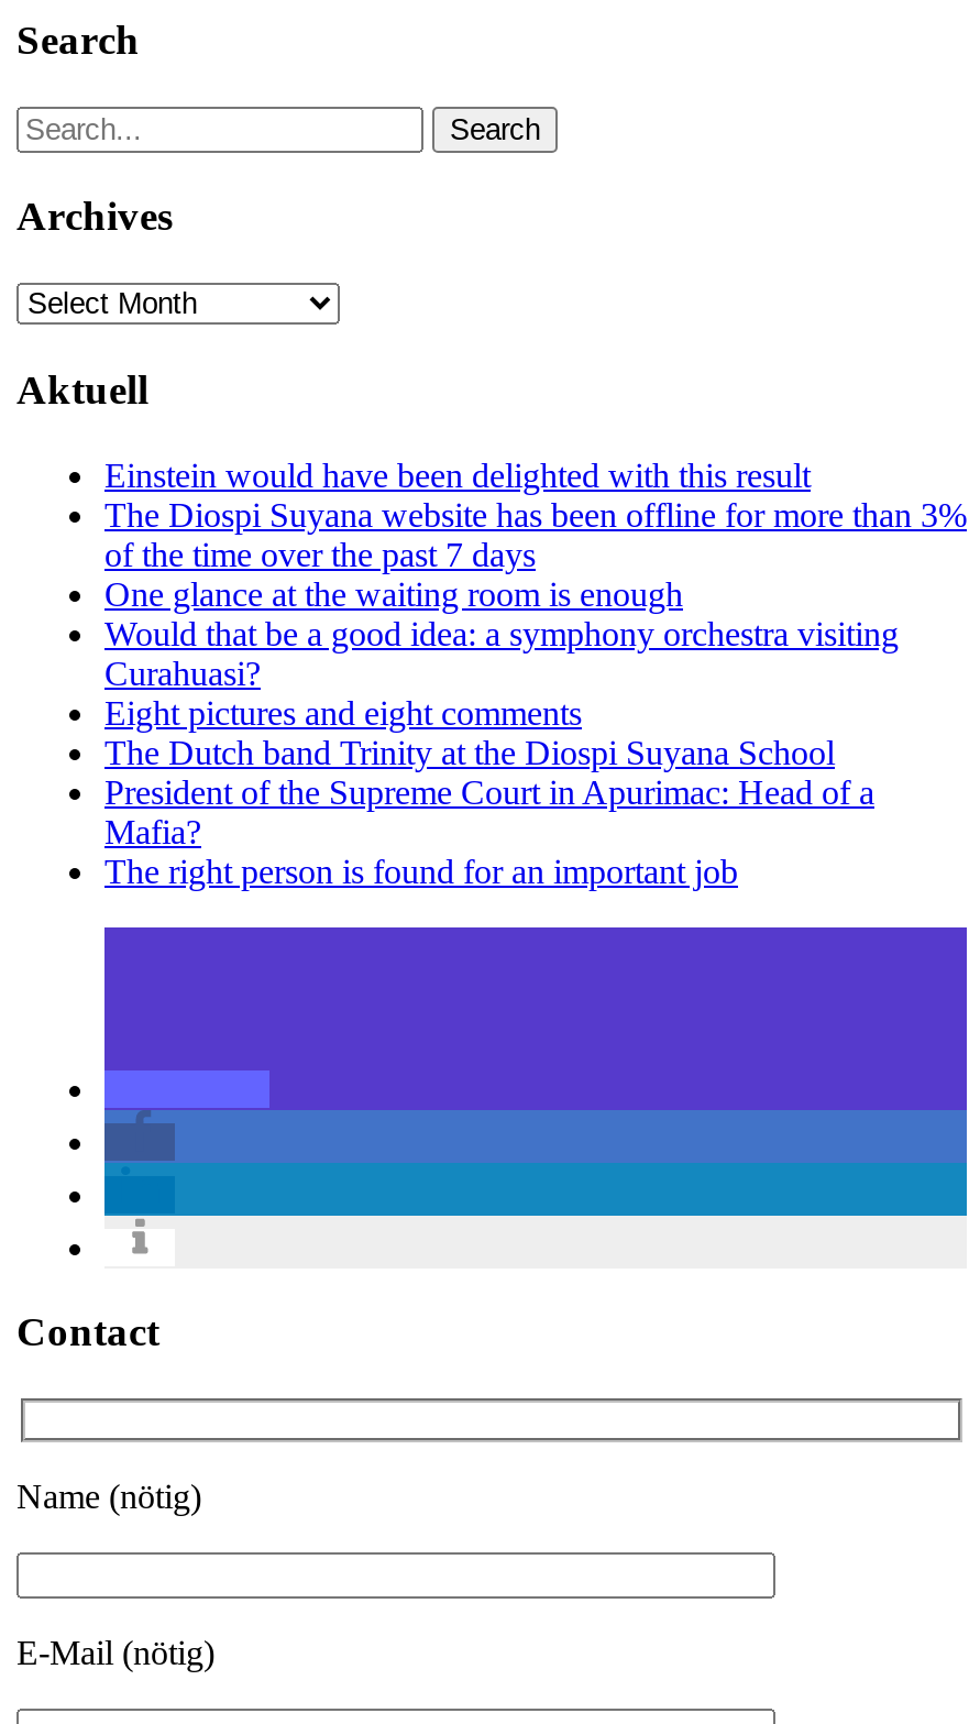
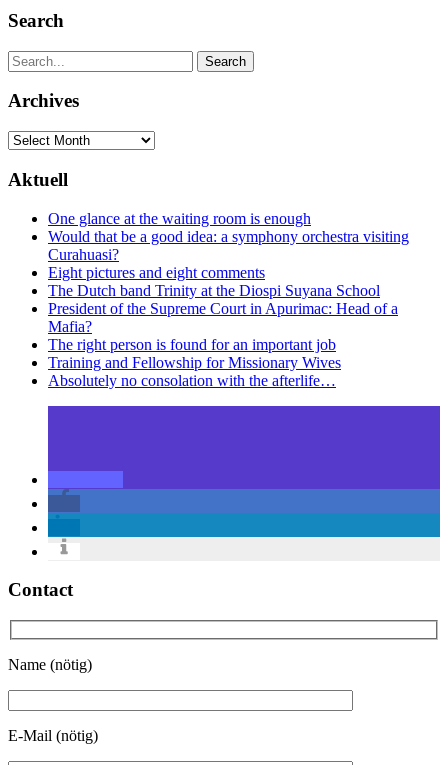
- Einstein would have been delighted with this result
- The Diospi Suyana website has been offline for more than 3%
- of the time over the past 7 days

moved up: One glance at the waiting room is enough | Would that be a good idea: a symphony orchestra visiting | Curahuasi? | Eight pictures and eight comments | The Dutch band Trinity at the Diospi Suyana School | President of the Supreme Court in Apurimac: Head of a | Mafia? | The right person is found for an important job

+ Training and Fellowship for Missionary Wives
+ Absolutely no consolation with the afterlife…
